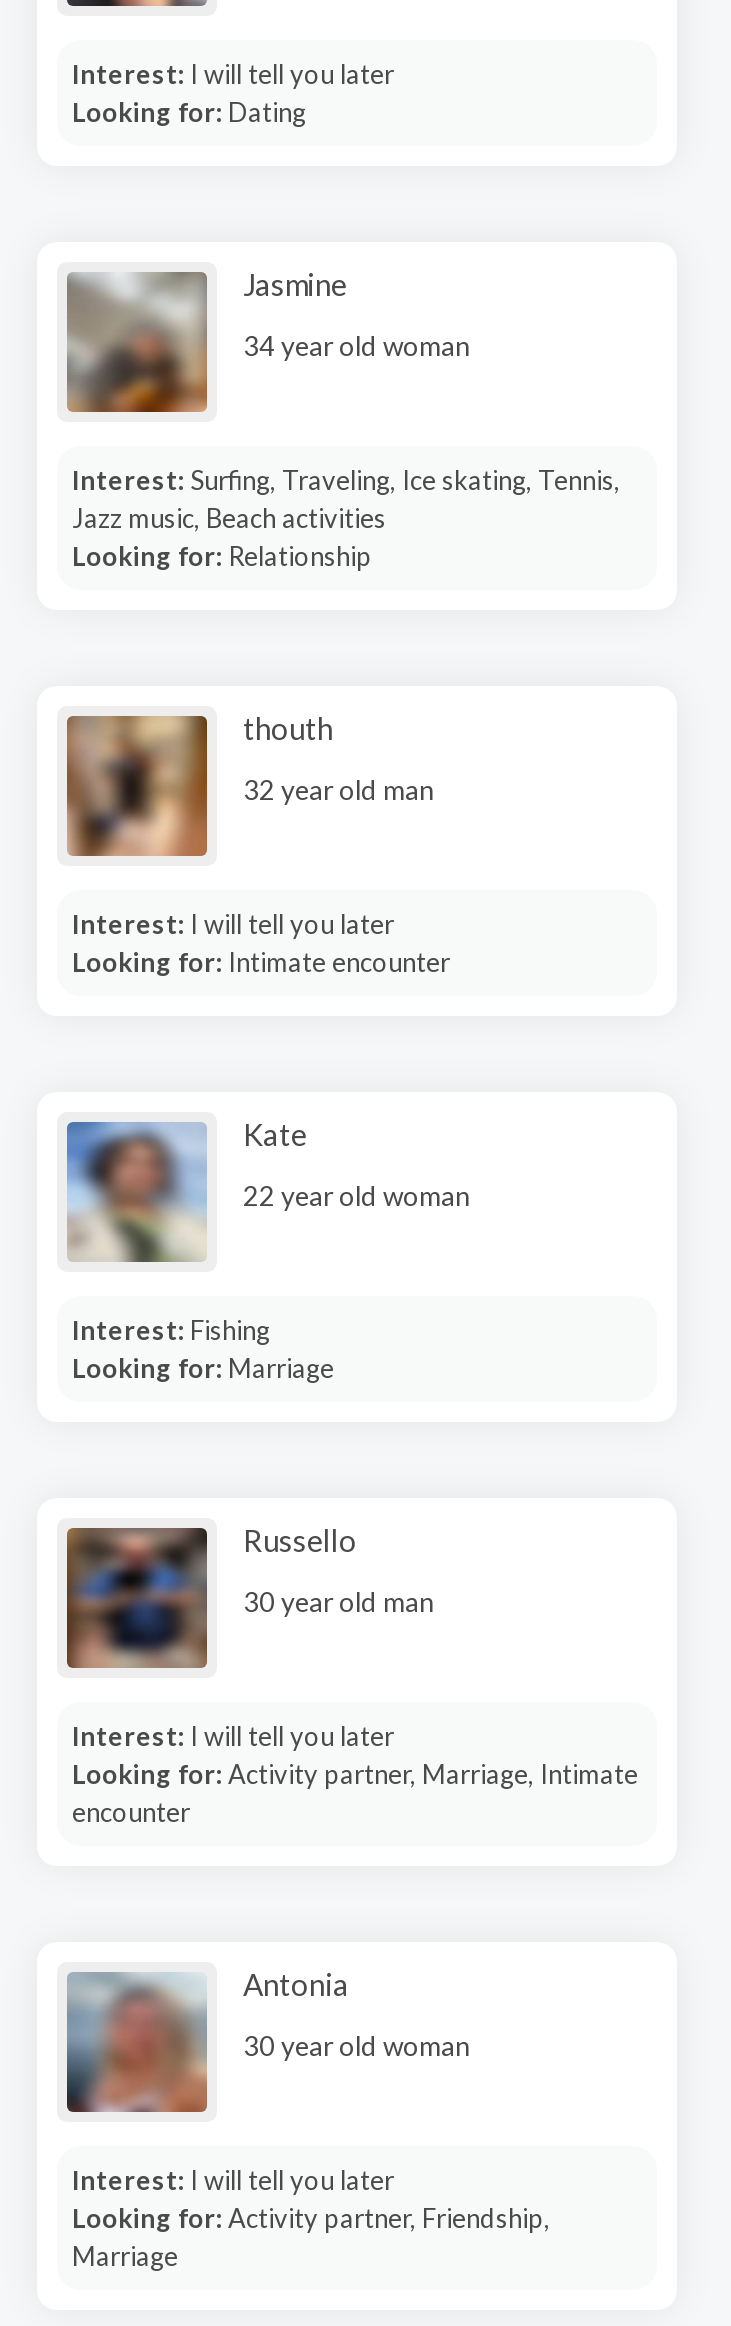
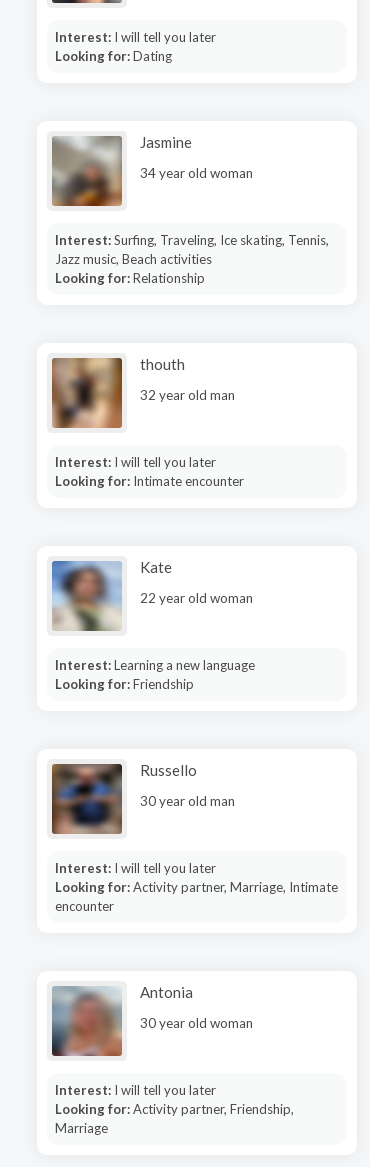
- Interest: Fishing
- Looking for: Marriage
+ Interest: Learning a new language
+ Looking for: Friendship
